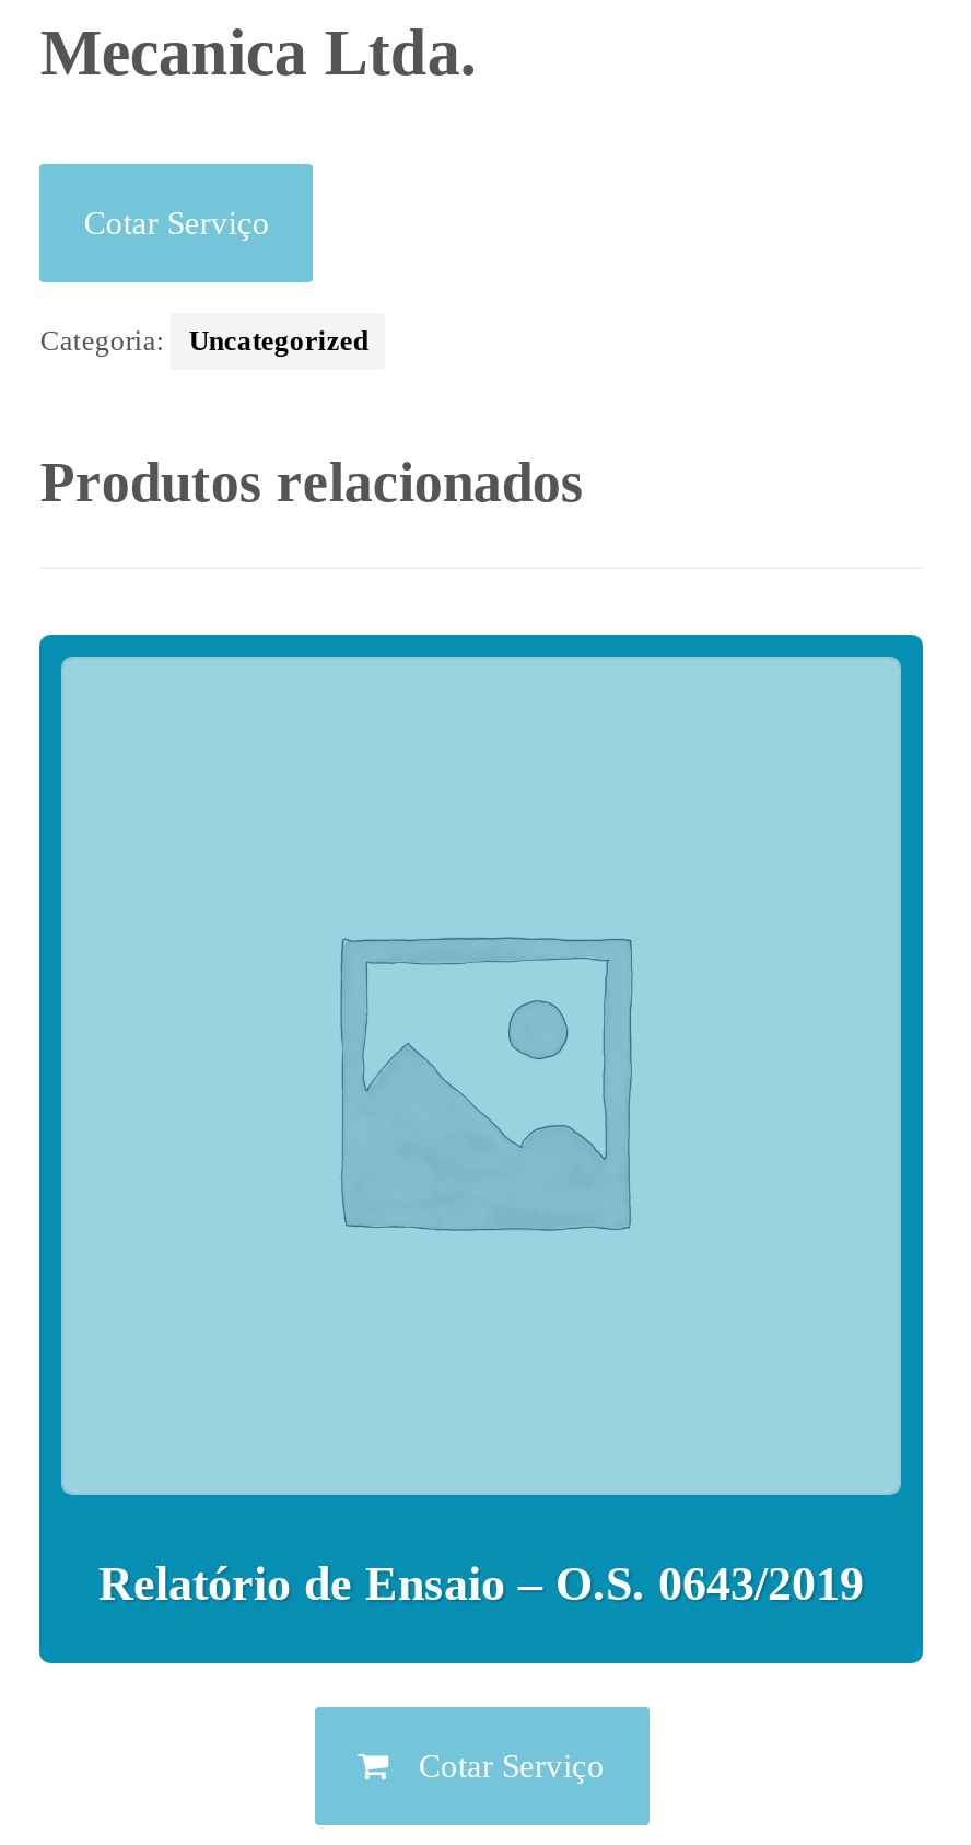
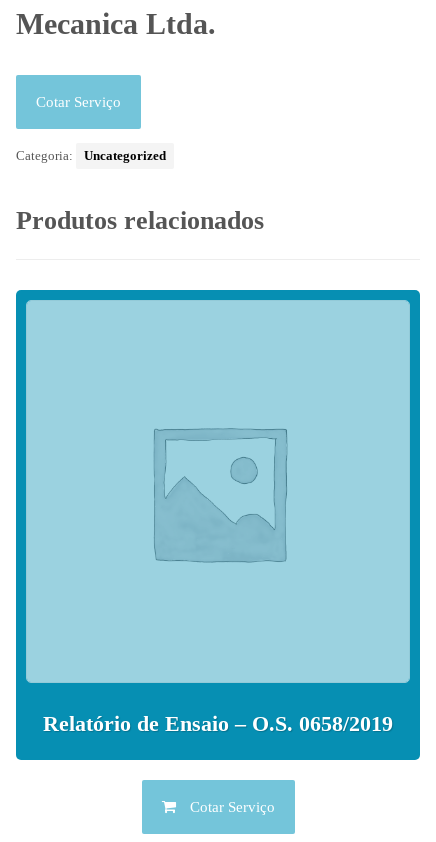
- Relatório de Ensaio – O.S. 0643/2019
+ Relatório de Ensaio – O.S. 0658/2019
